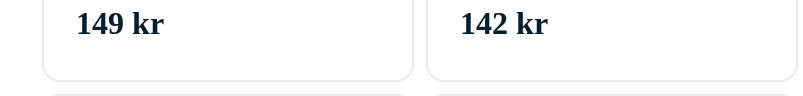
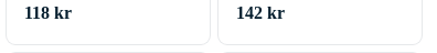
- 149 kr
+ 118 kr
